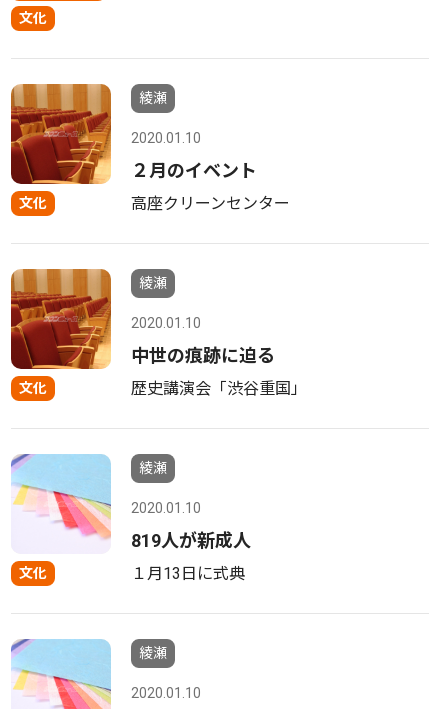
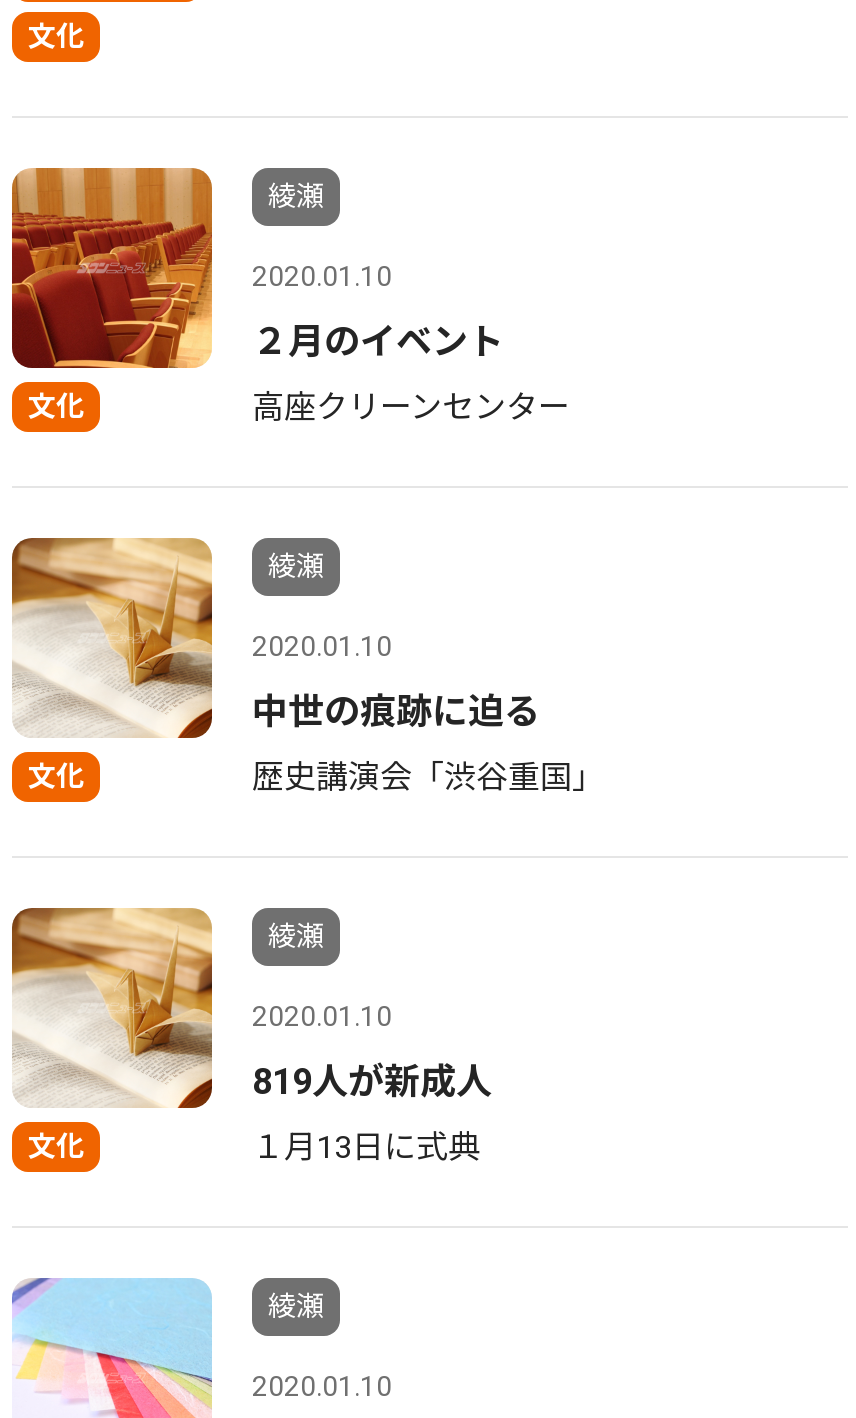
- [image]
+ [image]

- [image]
+ [image]
